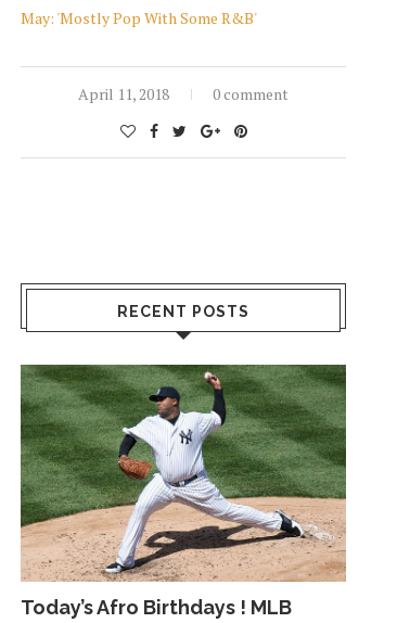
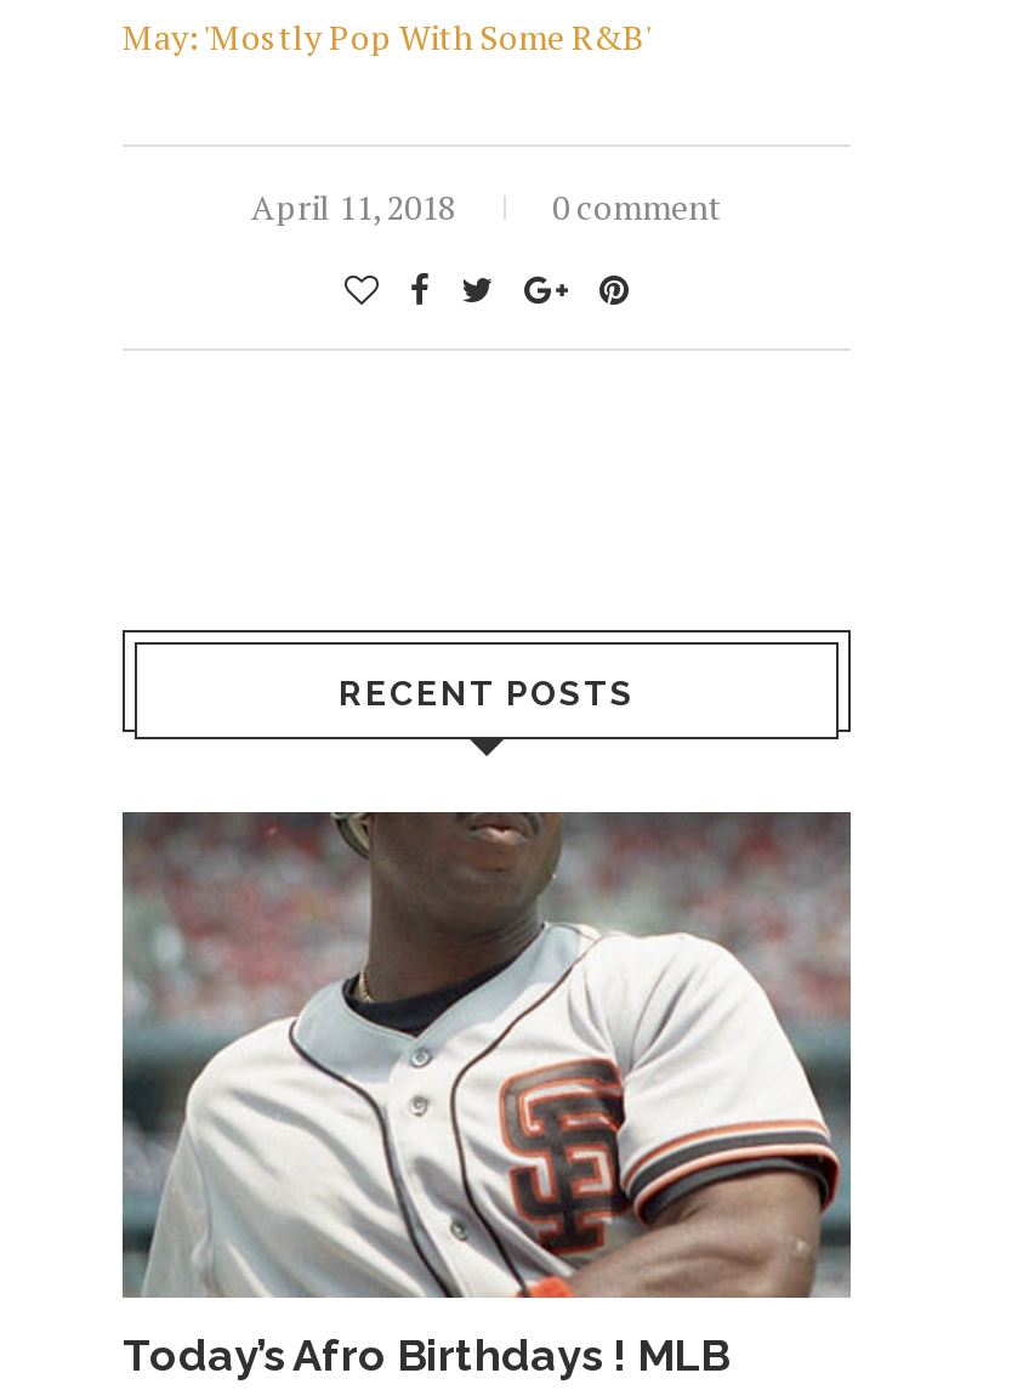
- [image]
+ [image]
